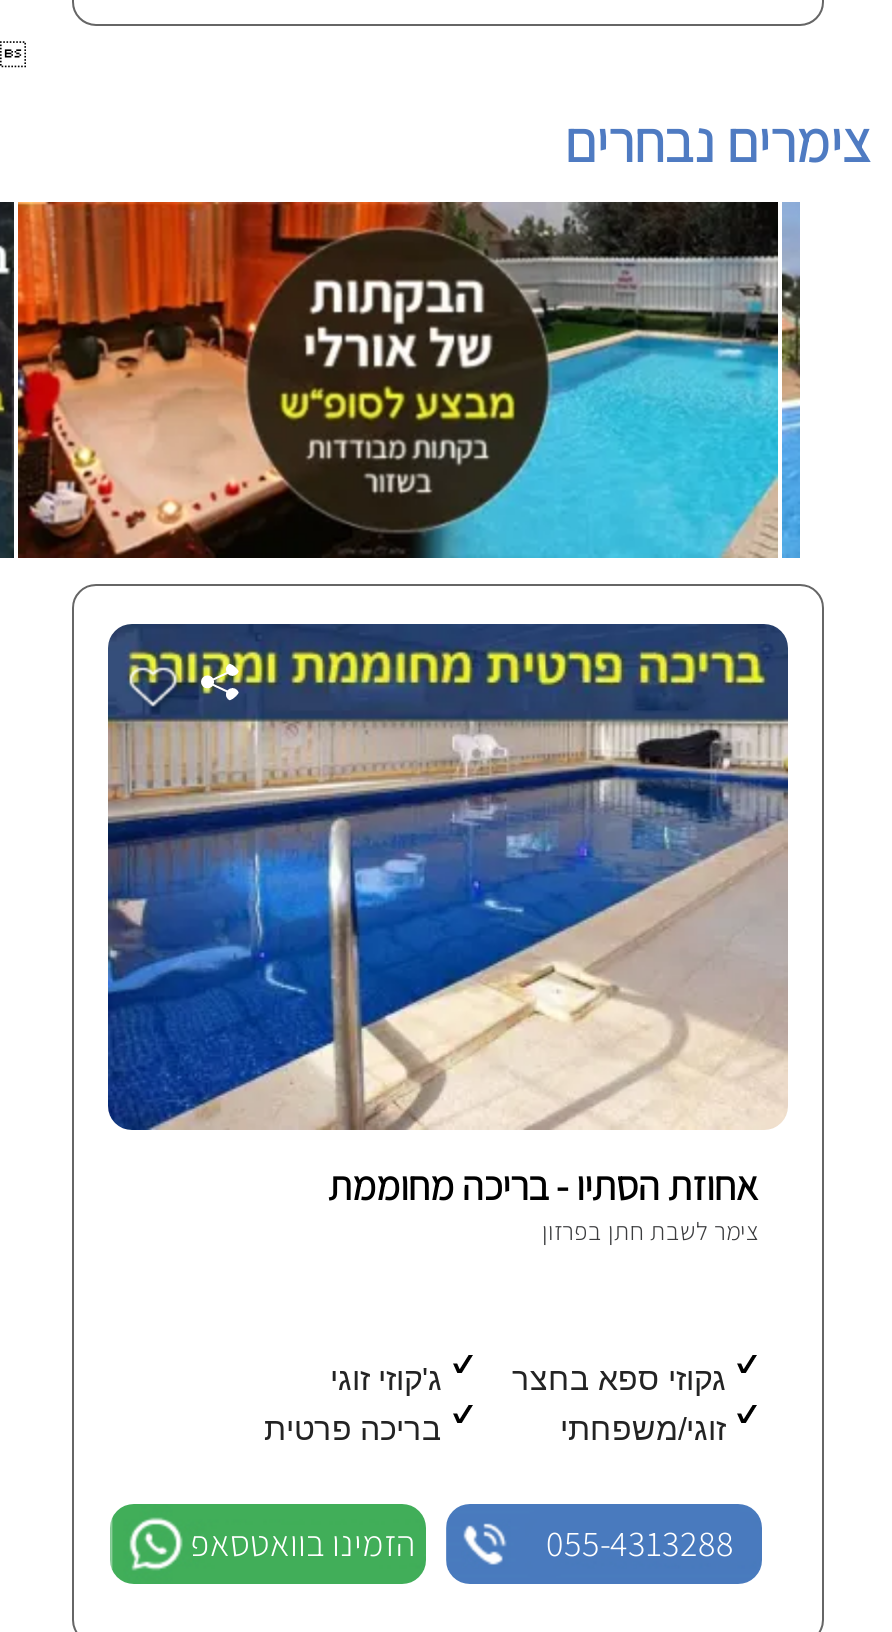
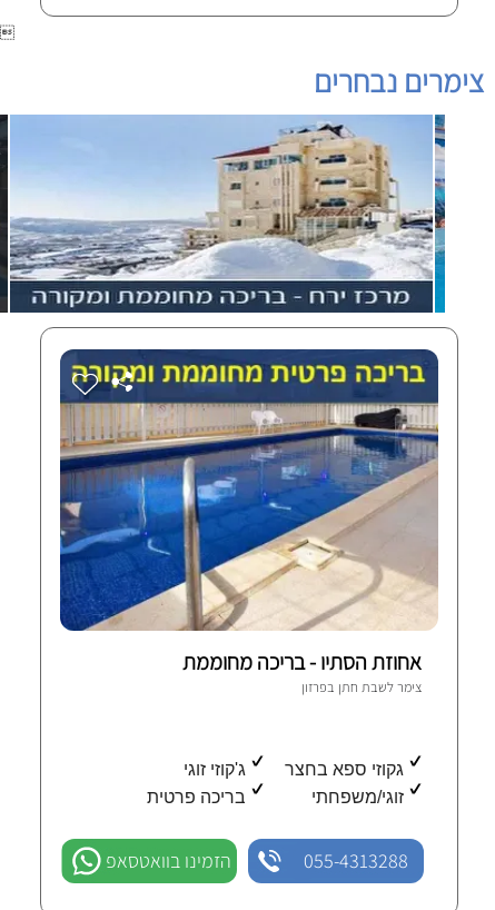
- [image]
+ [image]
